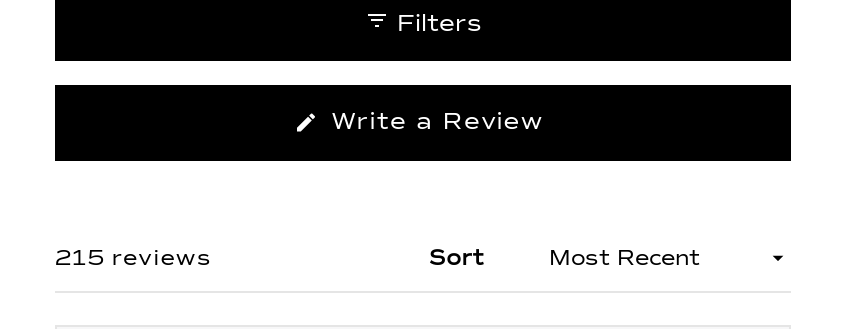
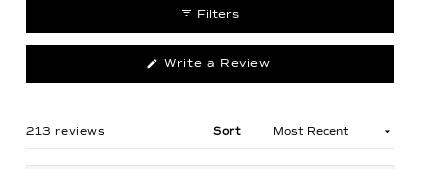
- 215 reviews
+ 213 reviews
